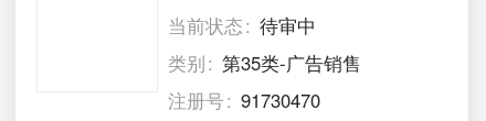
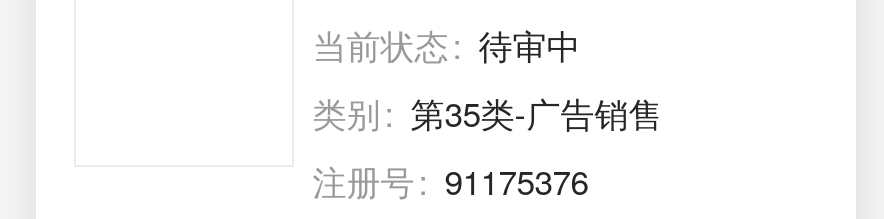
- 注册号 91730470
+ 注册号 91175376
